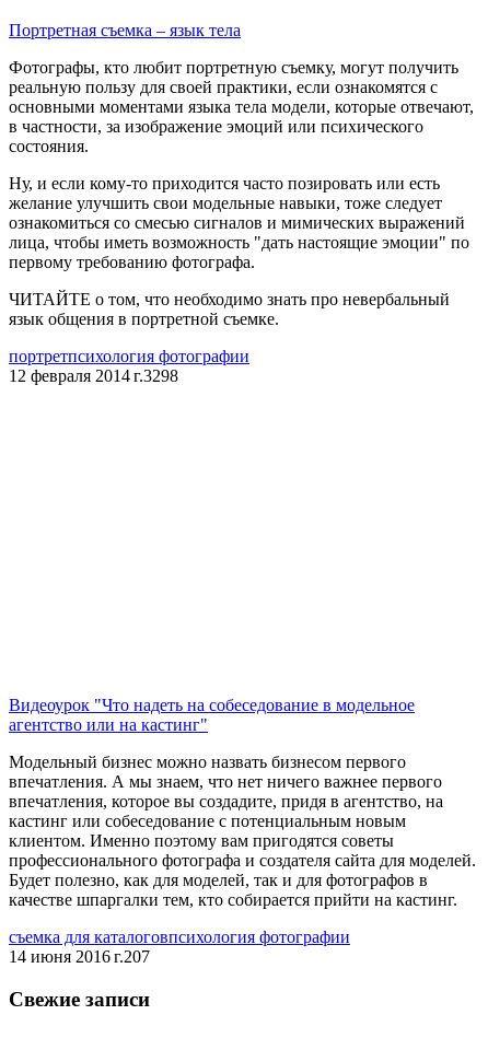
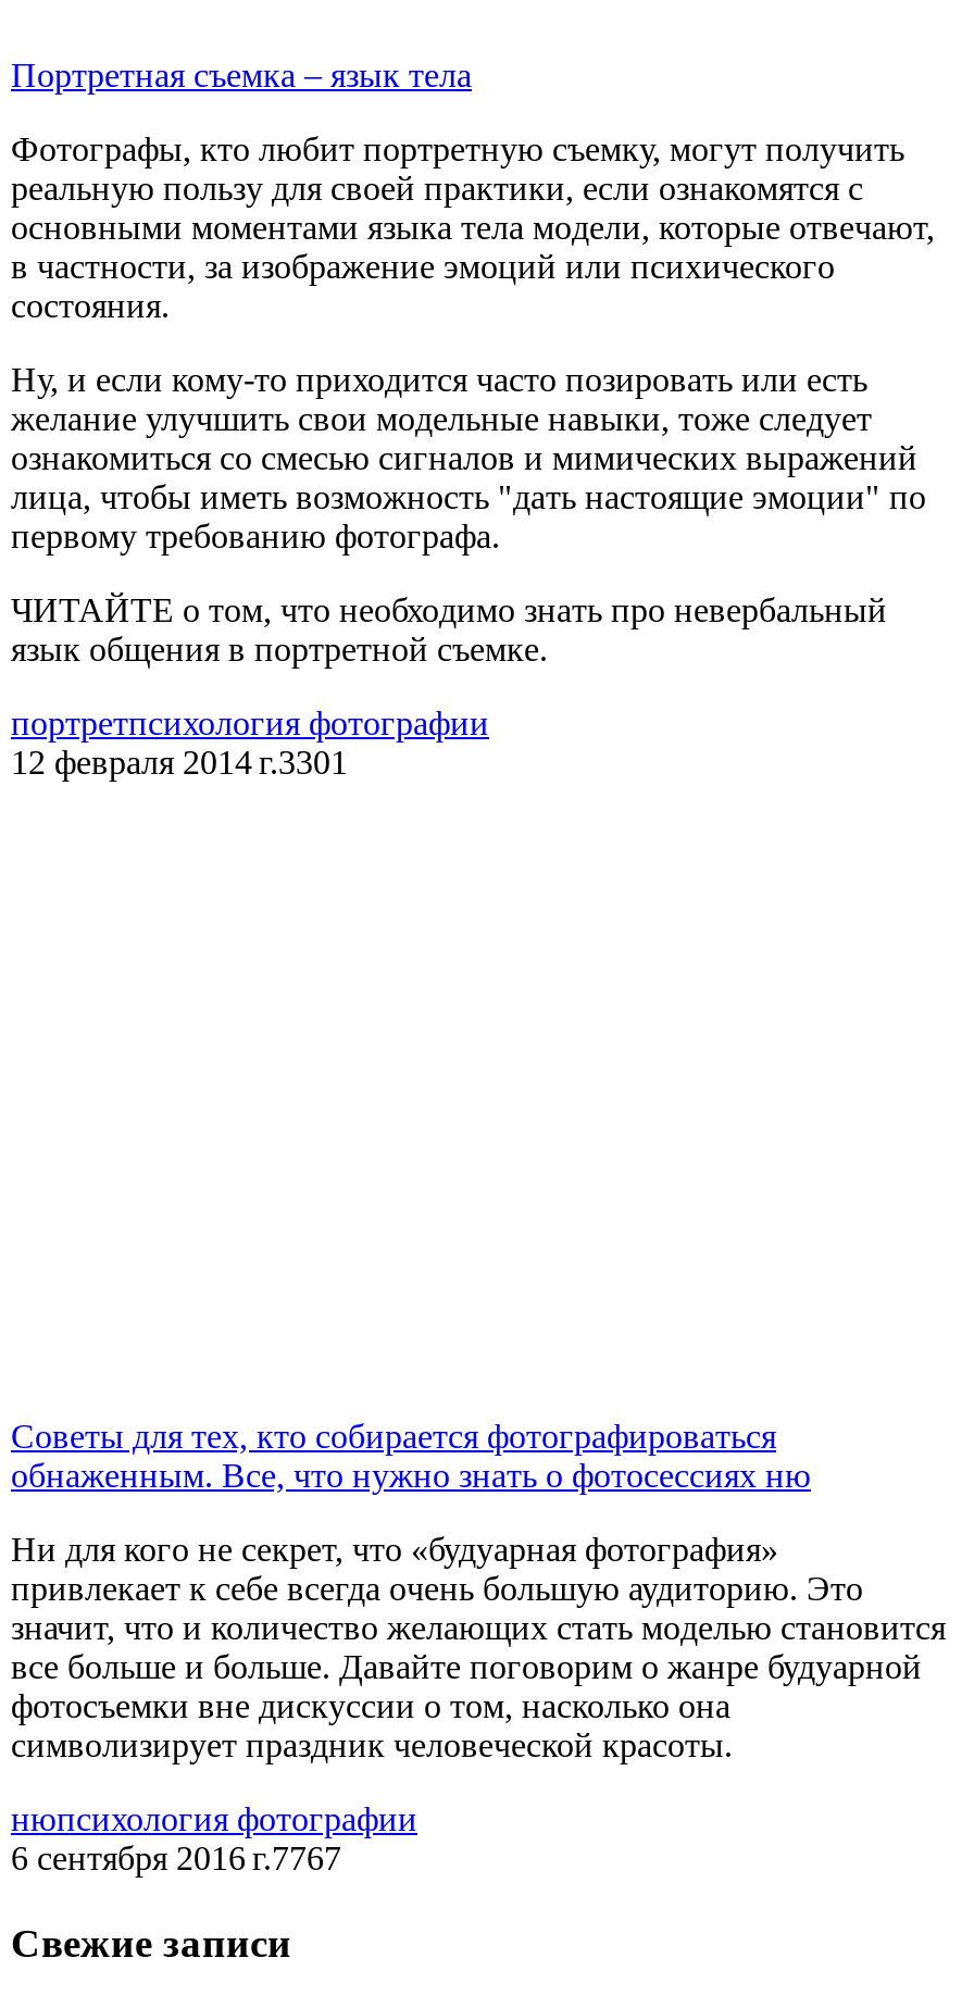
- 12 февраля 2014 г.3298
+ 12 февраля 2014 г.3301

- Видеоурок "Что надеть на собеседование в модельное
- агентство или на кастинг"
+ Советы для тех, кто собирается фотографироваться
+ обнаженным. Все, что нужно знать о фотосессиях ню

- Модельный бизнес можно назвать бизнесом первого
- впечатления. А мы знаем, что нет ничего важнее первого
- впечатления, которое вы создадите, придя в агентство, на
- кастинг или собеседование с потенциальным новым
- клиентом. Именно поэтому вам пригодятся советы
- профессионального фотографа и создателя сайта для моделей.
- Будет полезно, как для моделей, так и для фотографов в
- качестве шпаргалки тем, кто собирается прийти на кастинг.
+ Ни для кого не секрет, что «будуарная фотография»
+ привлекает к себе всегда очень большую аудиторию. Это
+ значит, что и количество желающих стать моделью становится
+ все больше и больше. Давайте поговорим о жанре будуарной
+ фотосъемки вне дискуссии о том, насколько она
+ символизирует праздник человеческой красоты.

- съемка для каталоговпсихология фотографии
- 14 июня 2016 г.207
+ нюпсихология фотографии
+ 6 сентября 2016 г.7767
